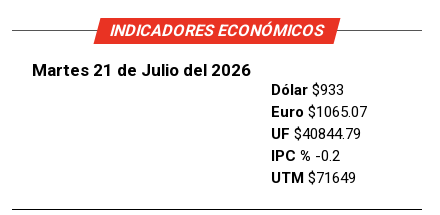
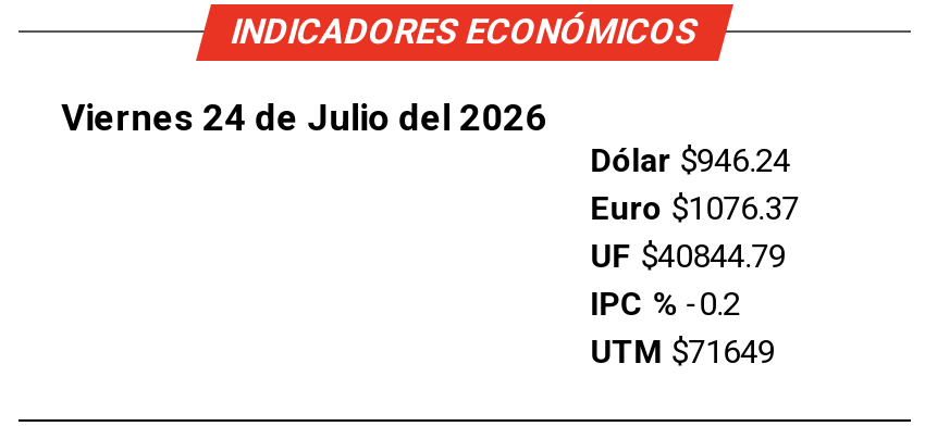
- Martes 21 de Julio del 2026
+ Viernes 24 de Julio del 2026

- Dólar $933
+ Dólar $946.24

- Euro $1065.07
+ Euro $1076.37
